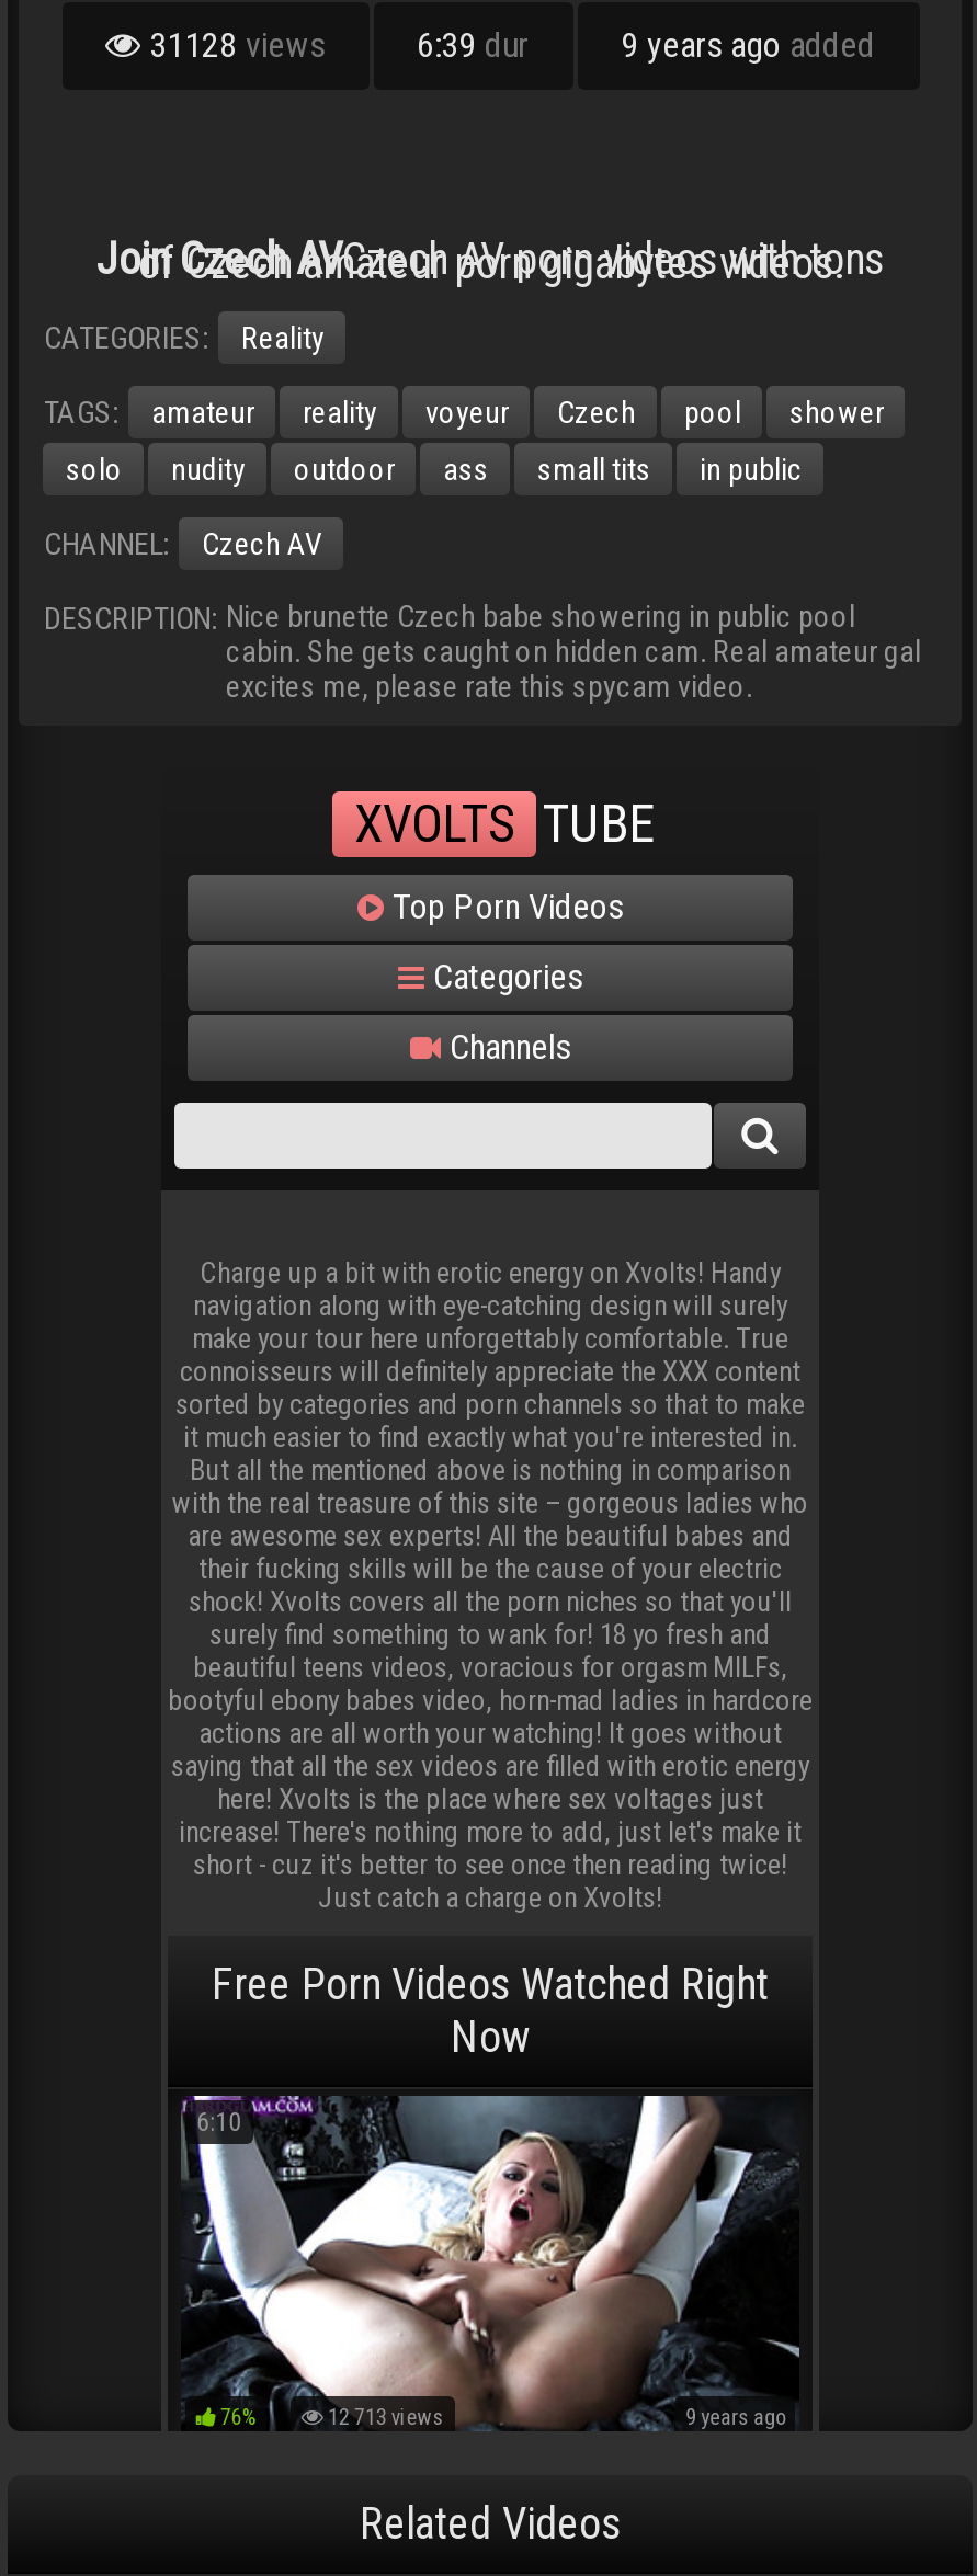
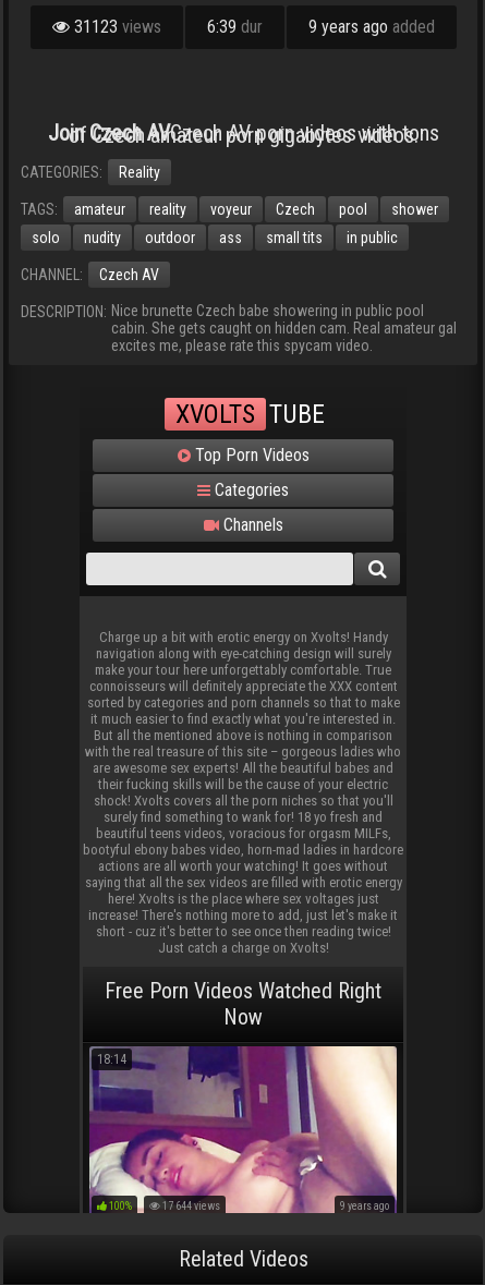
- 31128 views
+ 31123 views

- [image]
+ [image]
